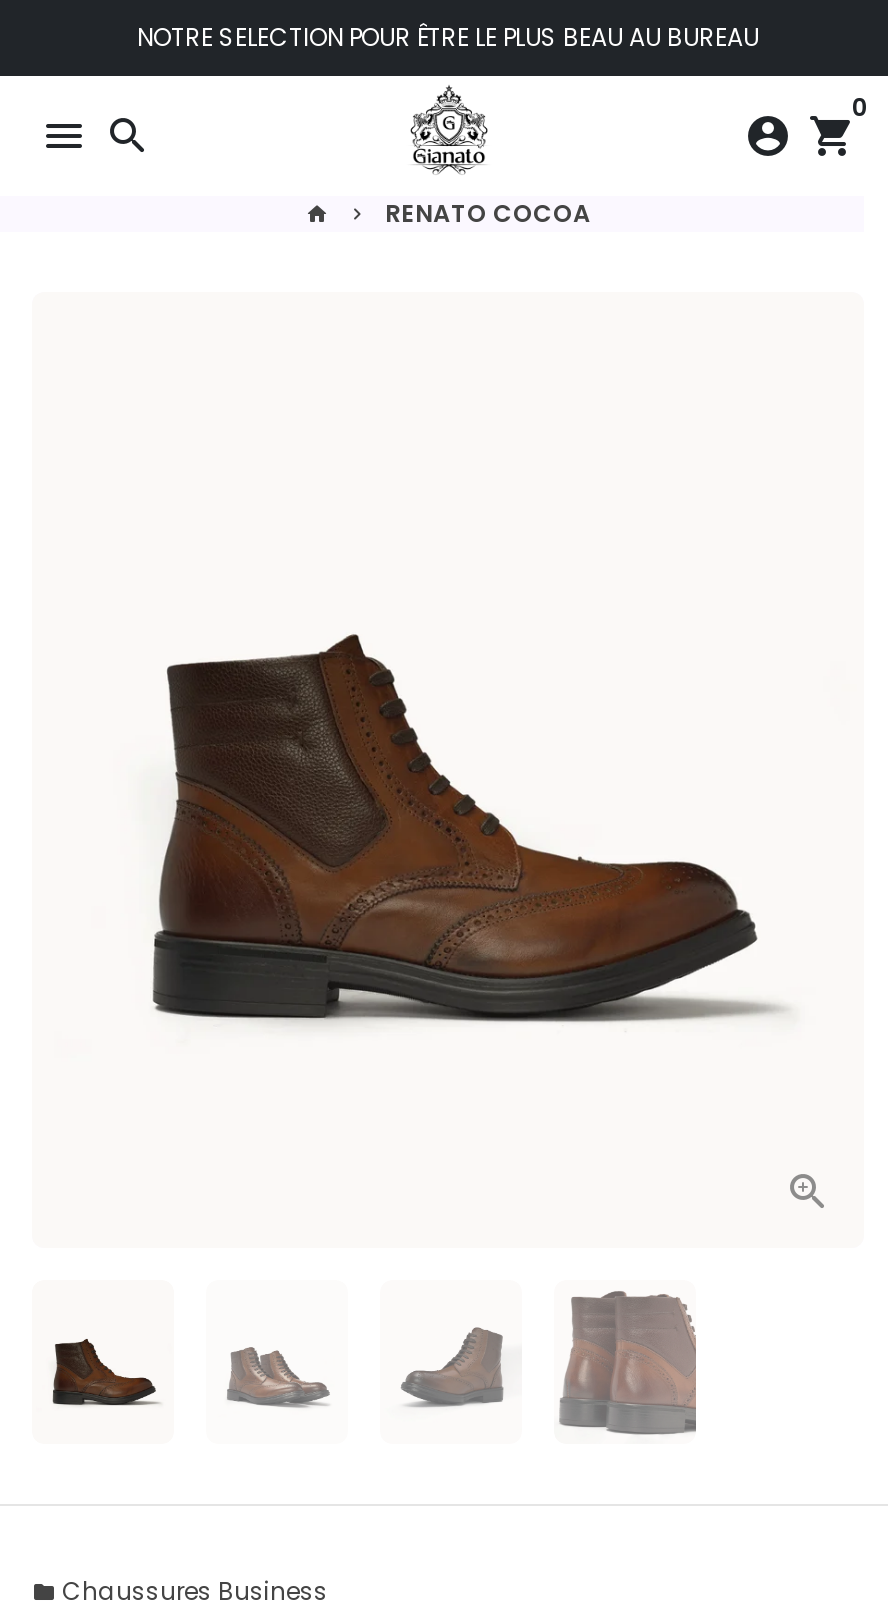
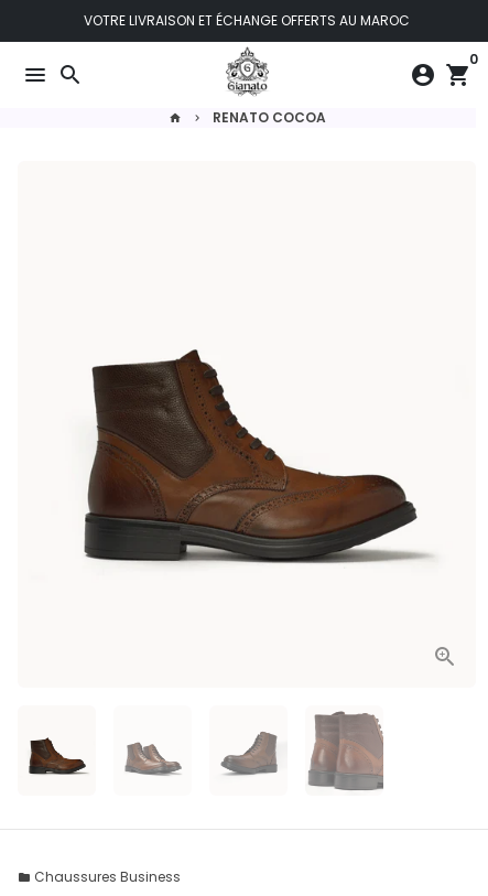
- NOTRE SELECTION POUR ÊTRE LE PLUS BEAU AU BUREAU
+ VOTRE LIVRAISON ET ÉCHANGE OFFERTS AU MAROC
